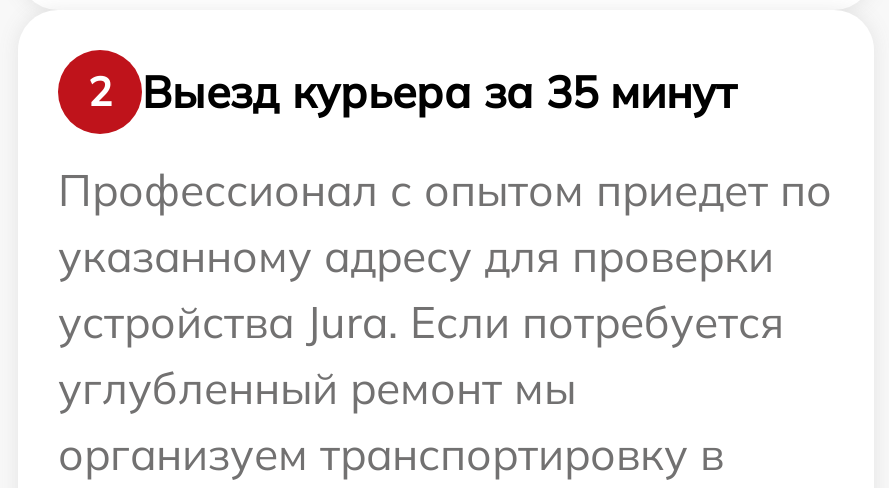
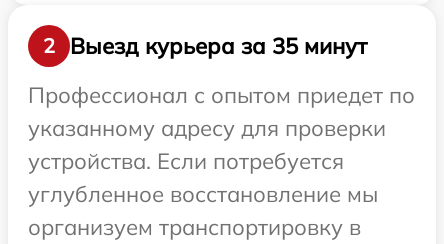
- устройства Jura. Если потребуется
- углубленный ремонт мы
+ устройства. Если потребуется
+ углубленное восстановление мы
